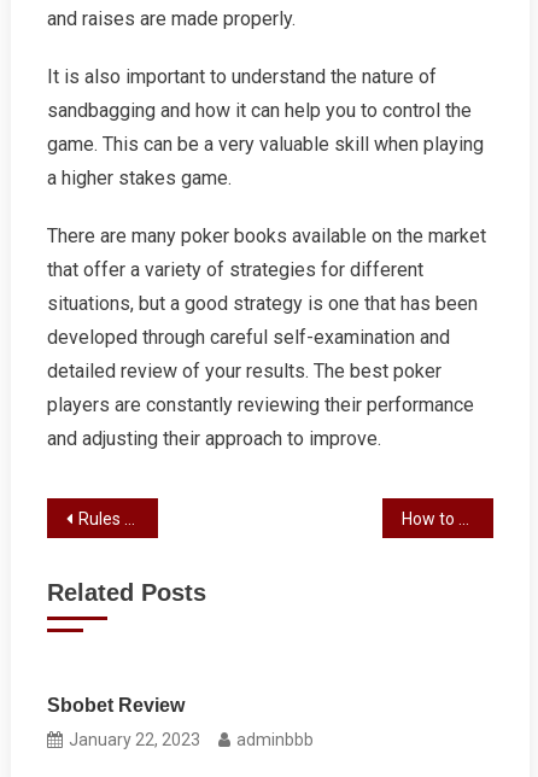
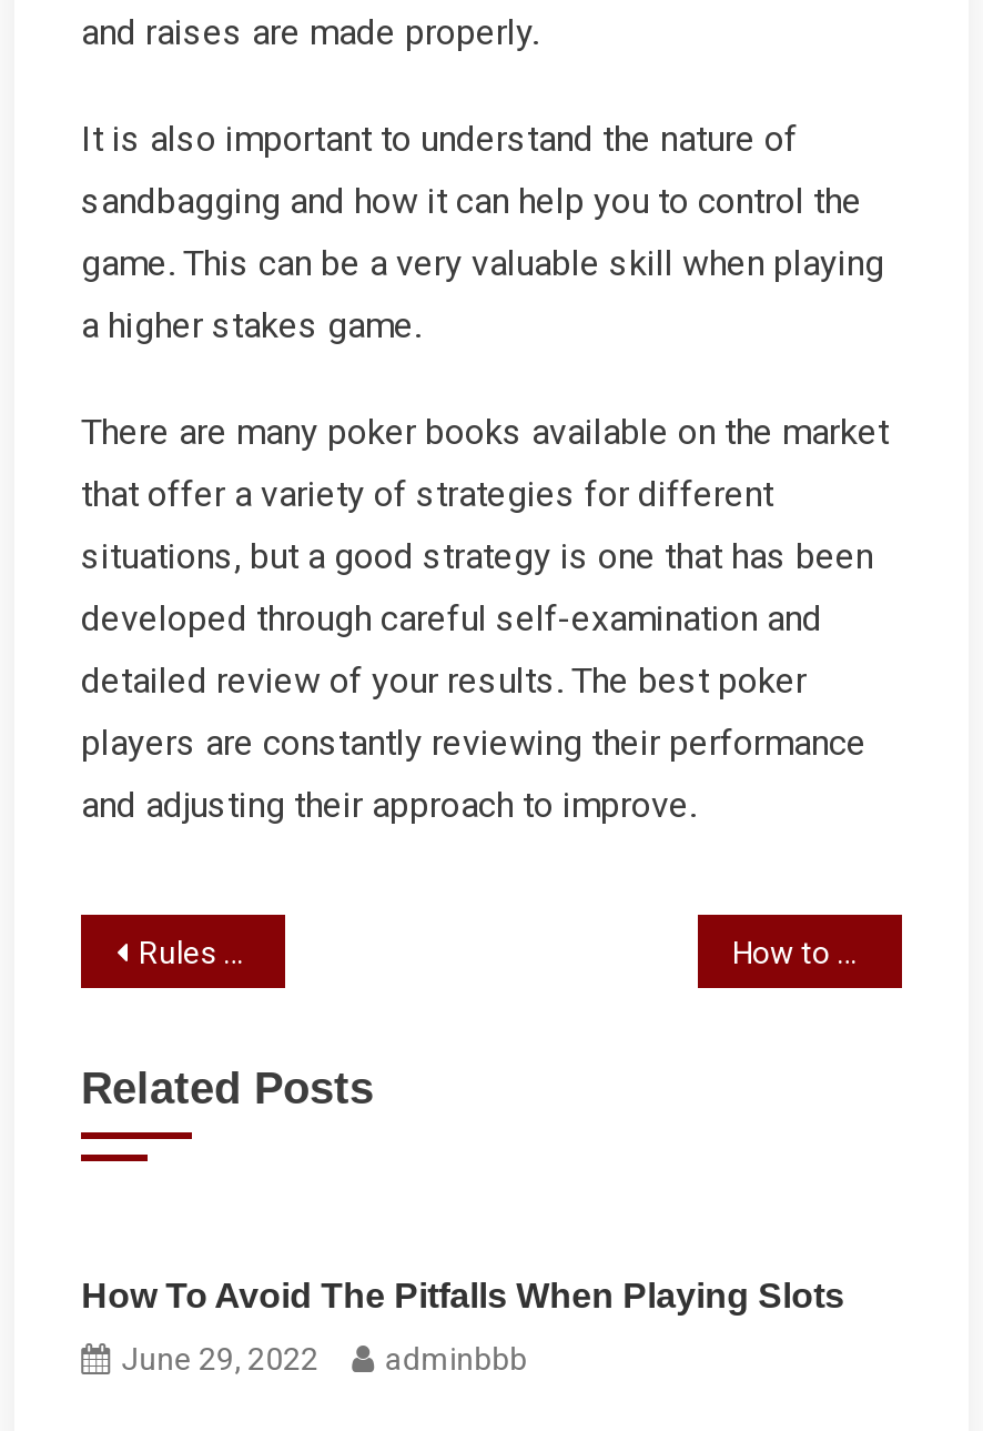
- Sbobet Review
+ How To Avoid The Pitfalls When Playing Slots

- January 22, 2023 adminbbb
+ June 29, 2022 adminbbb
